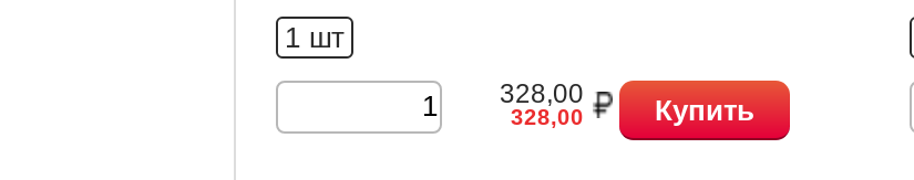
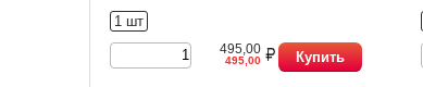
- 328,00
+ 495,00

- 328,00
+ 495,00
